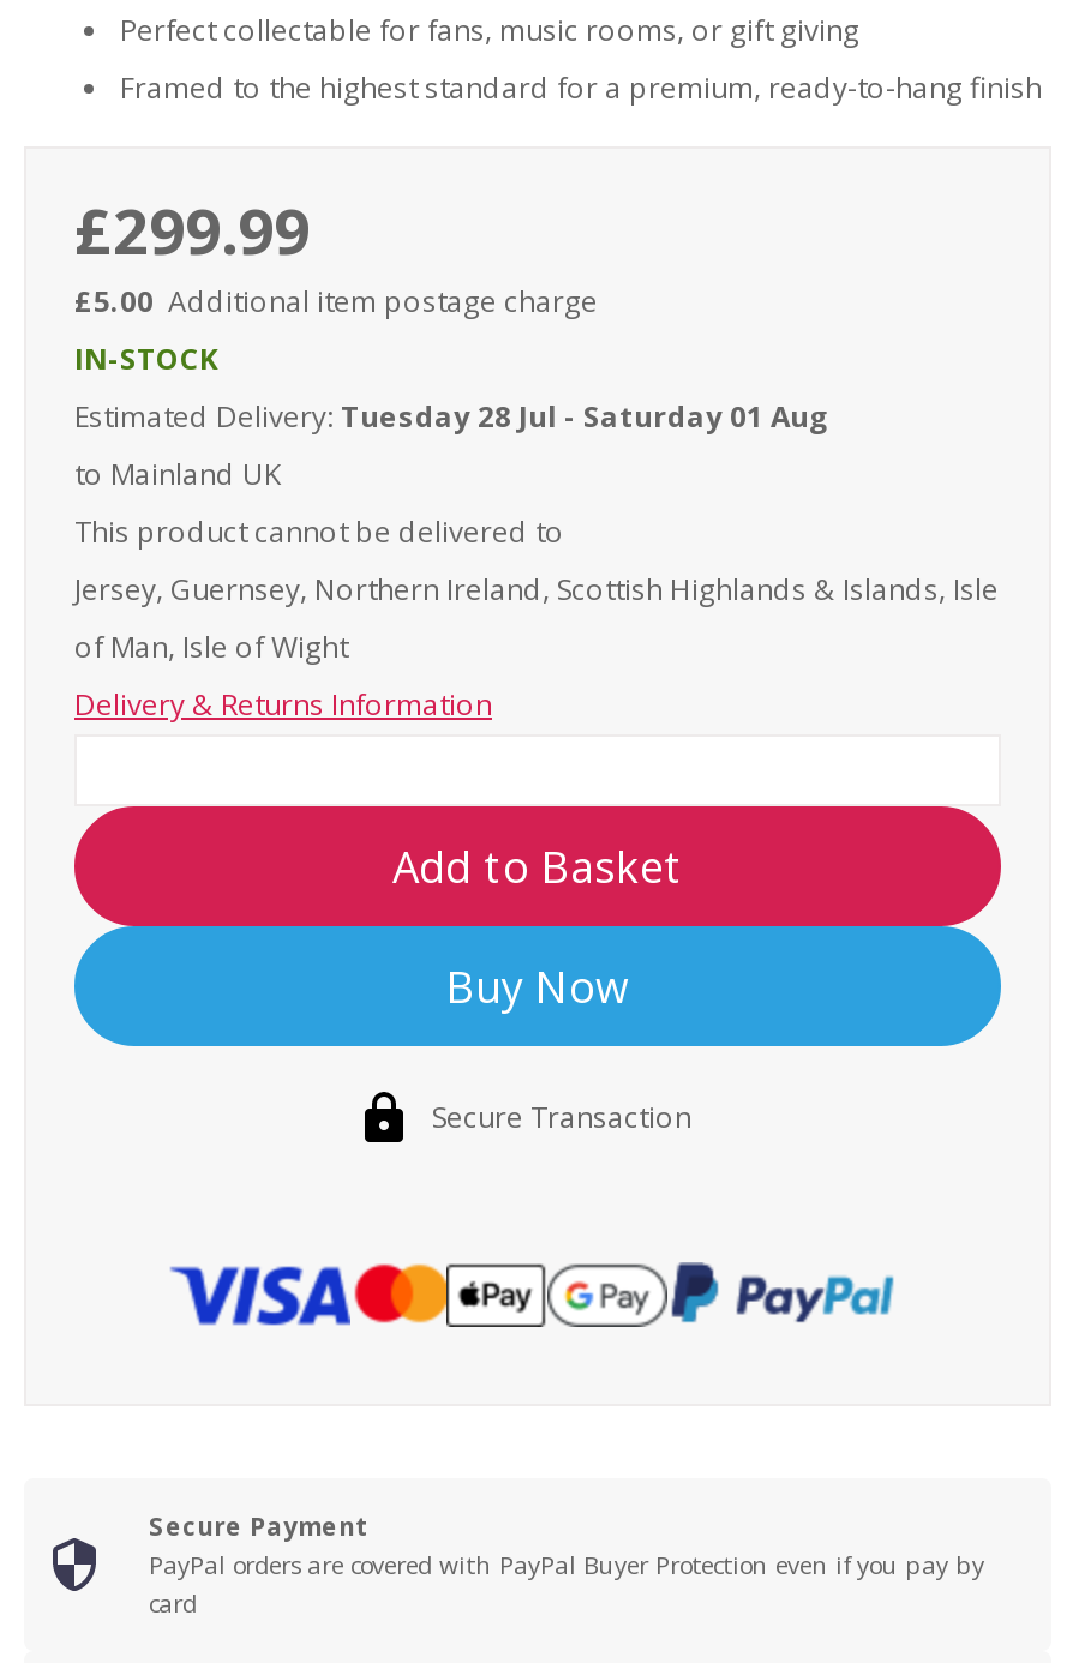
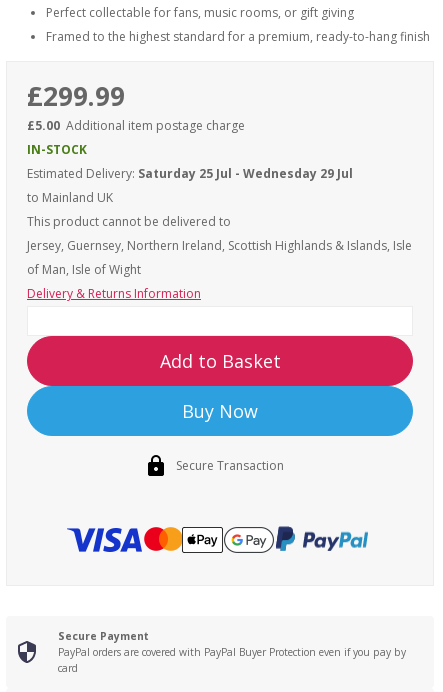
- Estimated Delivery: Tuesday 28 Jul - Saturday 01 Aug
+ Estimated Delivery: Saturday 25 Jul - Wednesday 29 Jul
